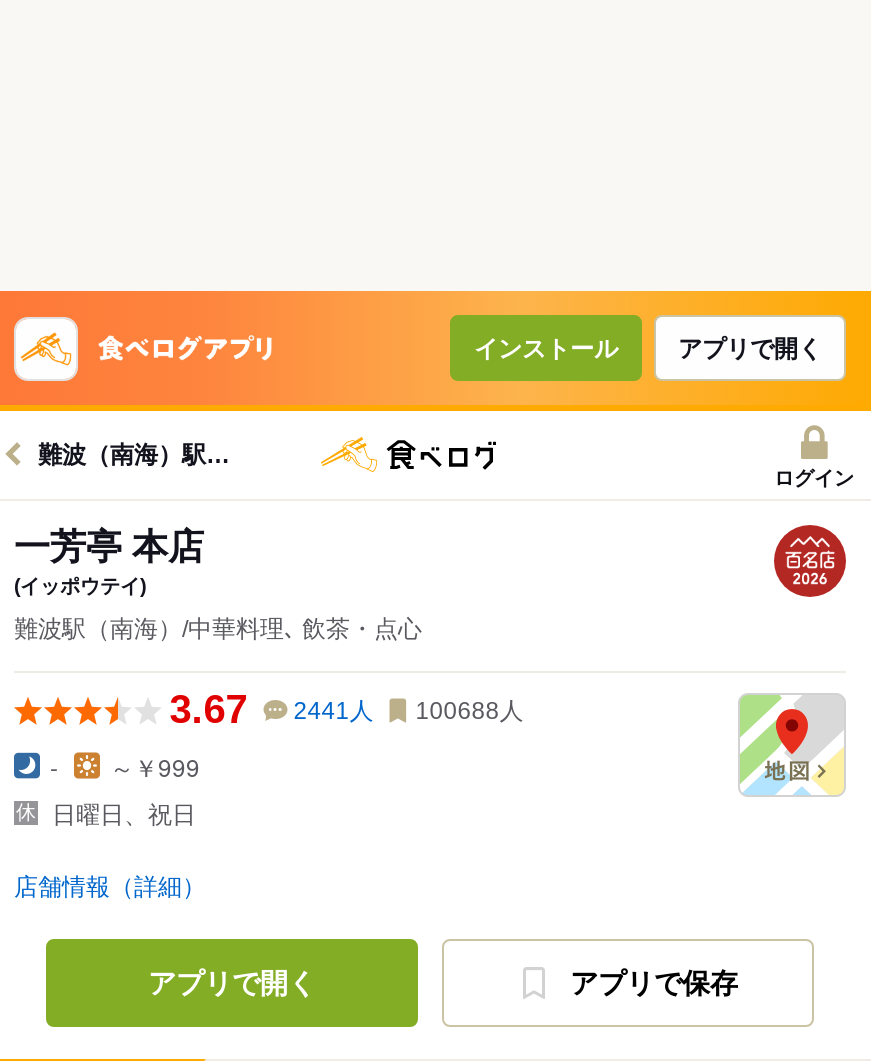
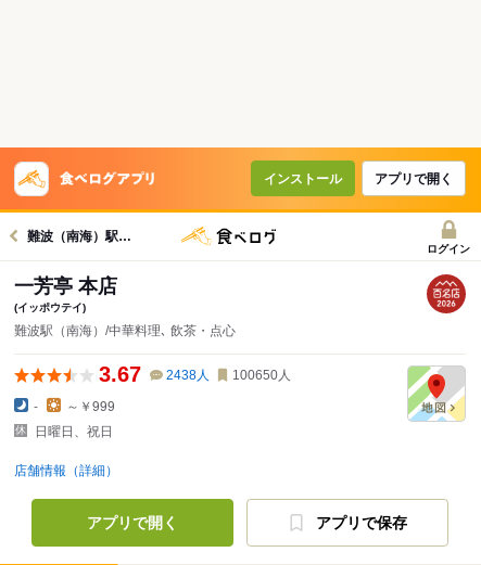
- 2441人
+ 2438人

- 100688人
+ 100650人
